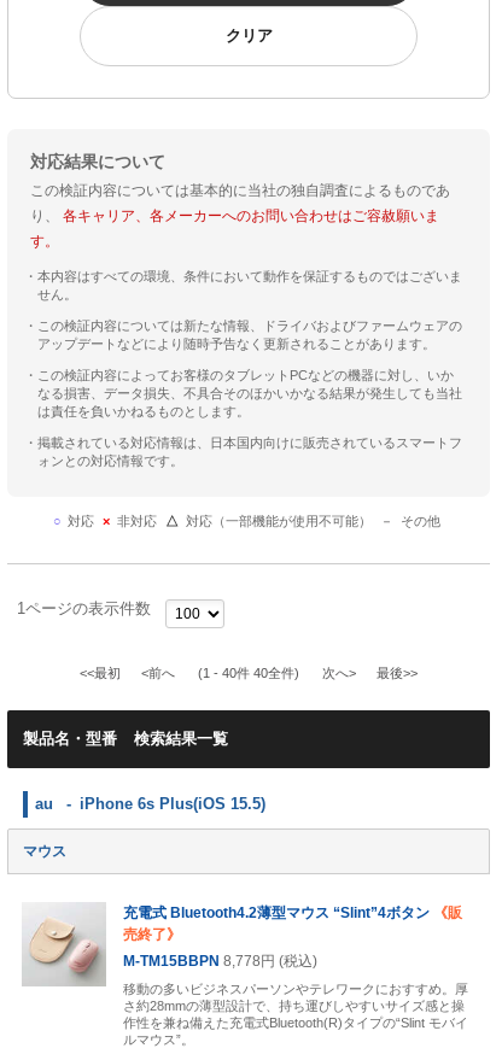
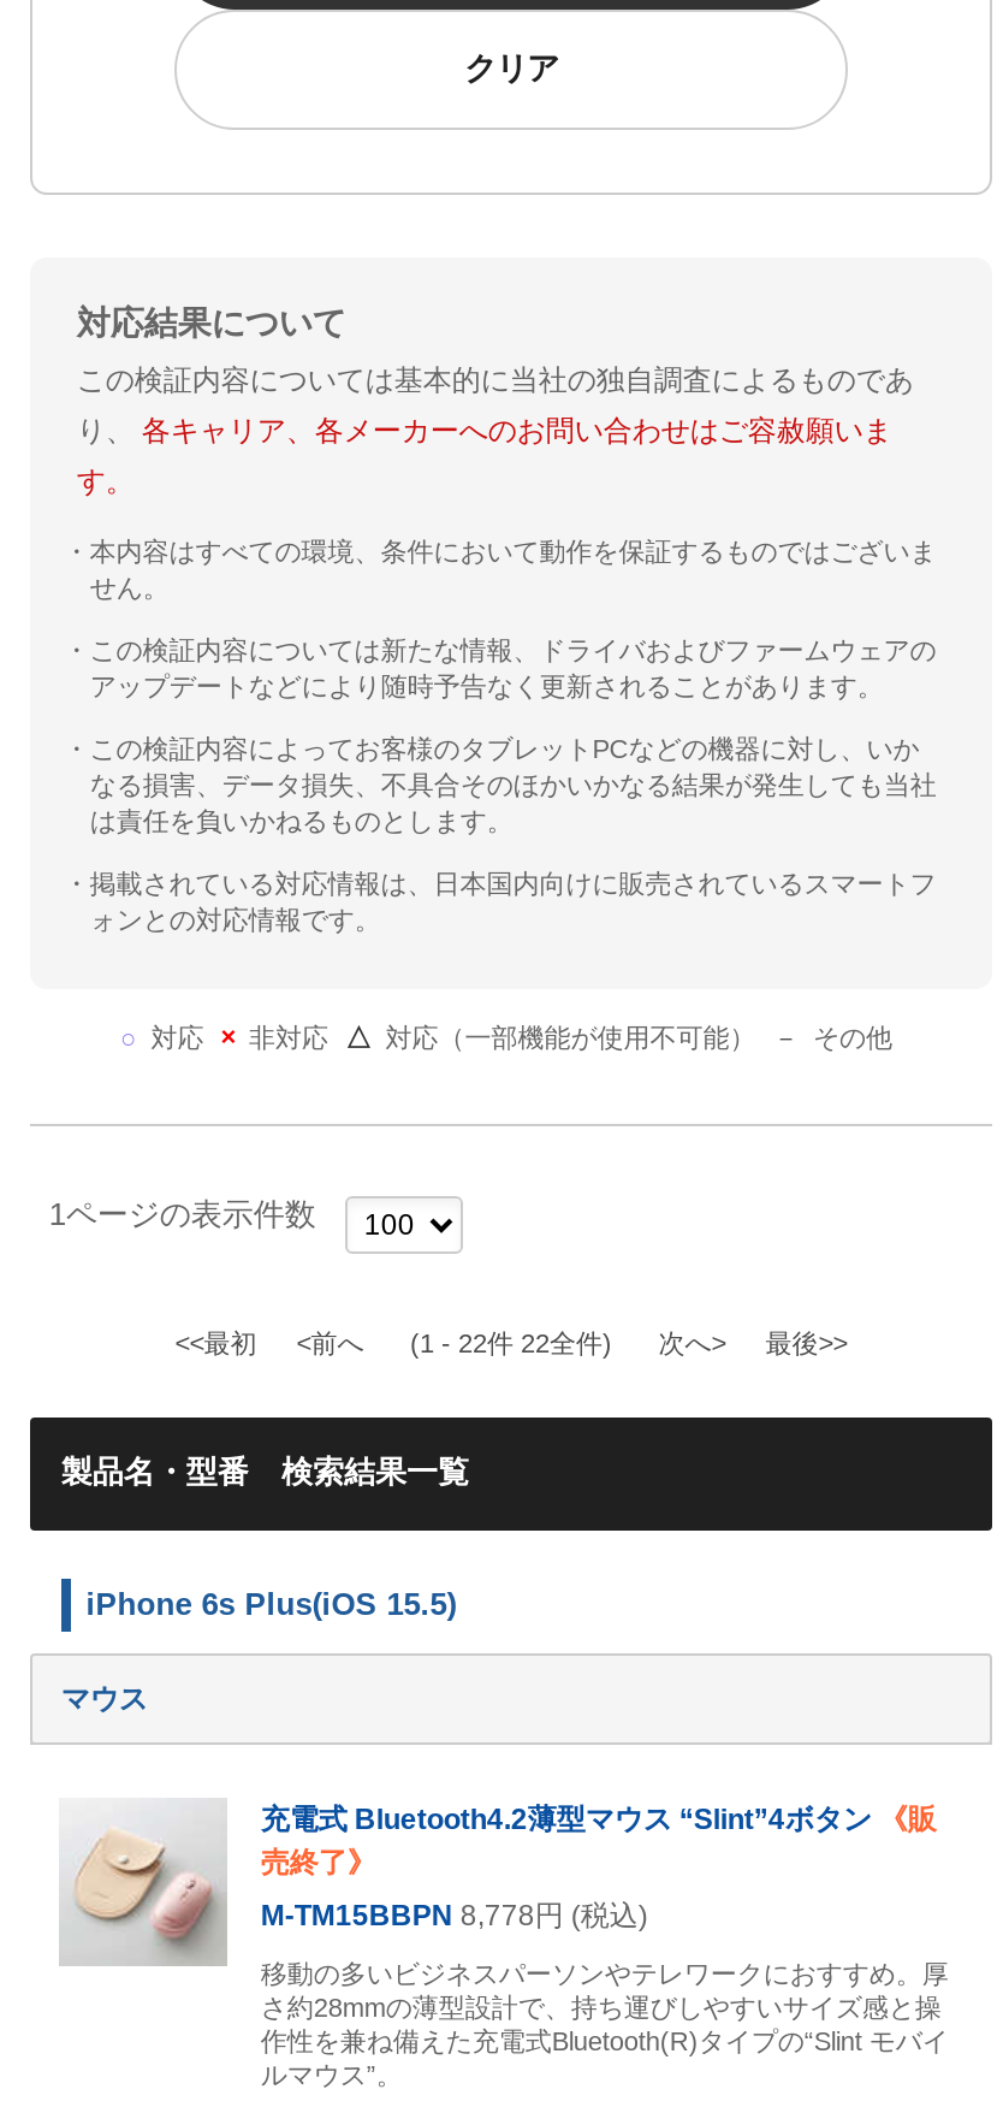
- <<最初 <前へ (1 - 40件 40全件) 次へ> 最後>>
+ <<最初 <前へ (1 - 22件 22全件) 次へ> 最後>>

- au
